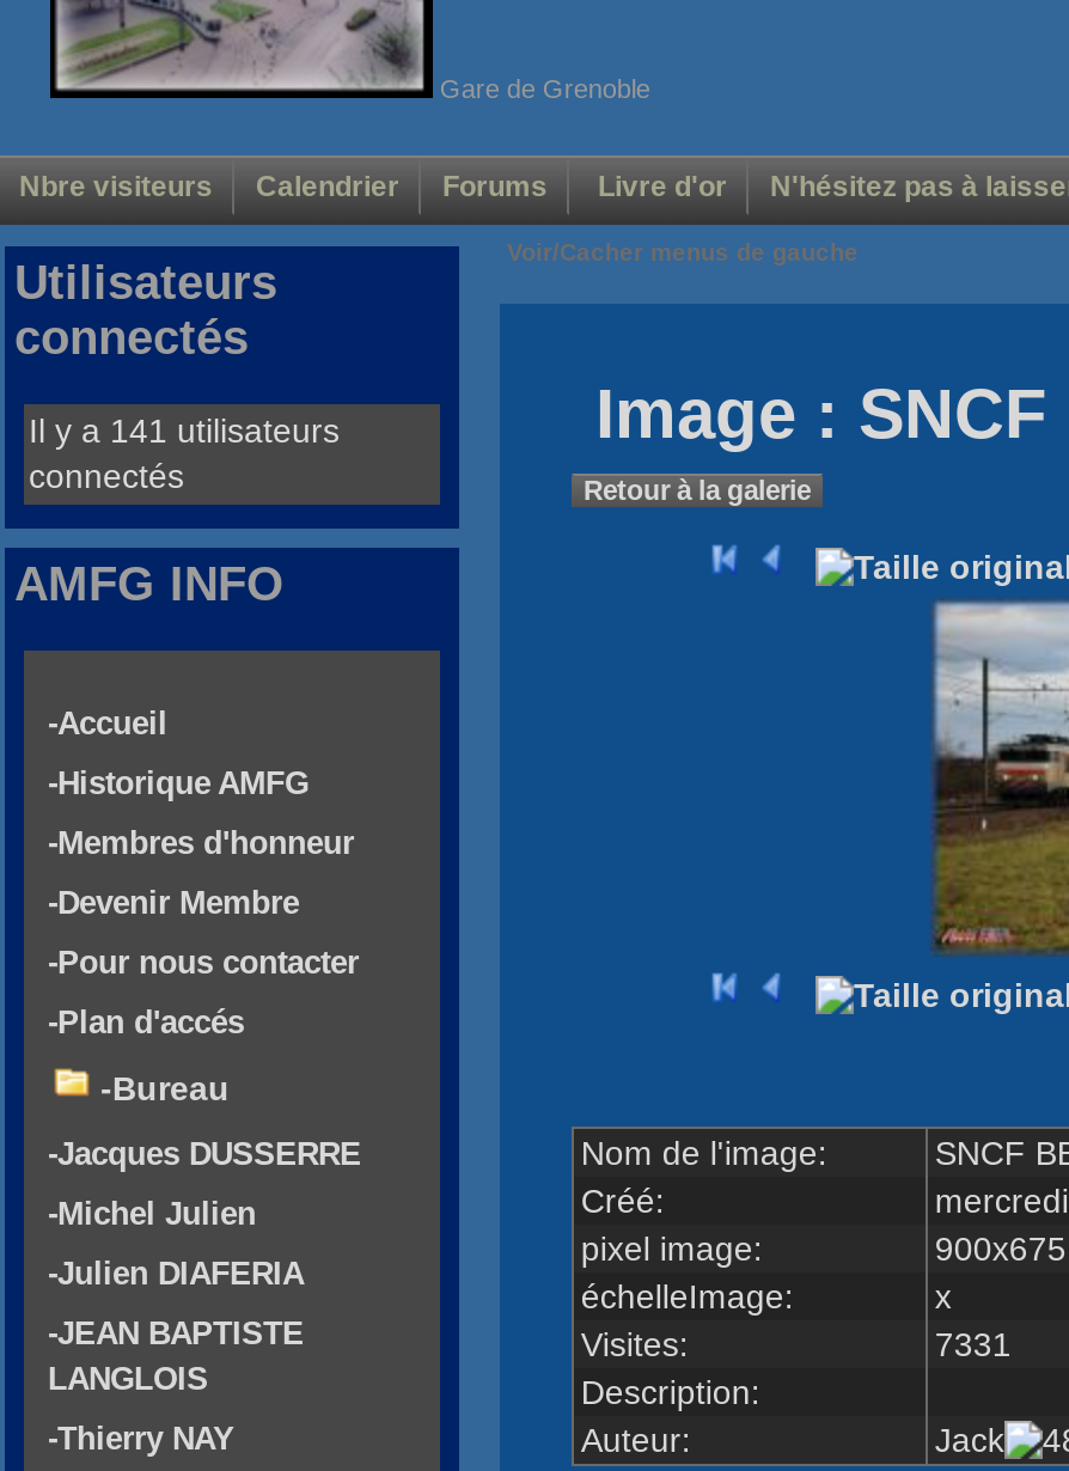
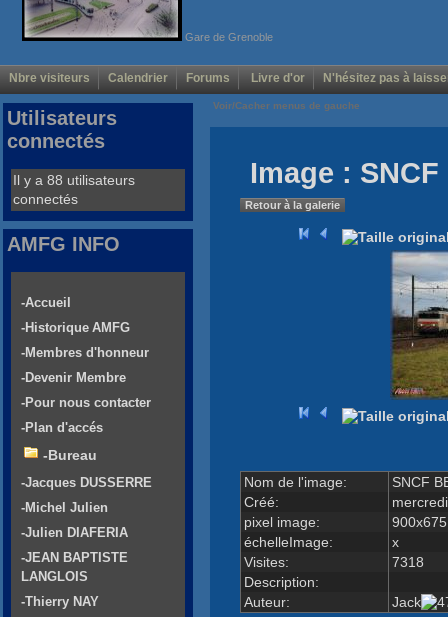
- Il y a 141 utilisateurs
+ Il y a 88 utilisateurs

- 7331
+ 7318
